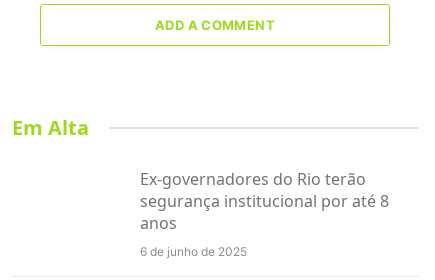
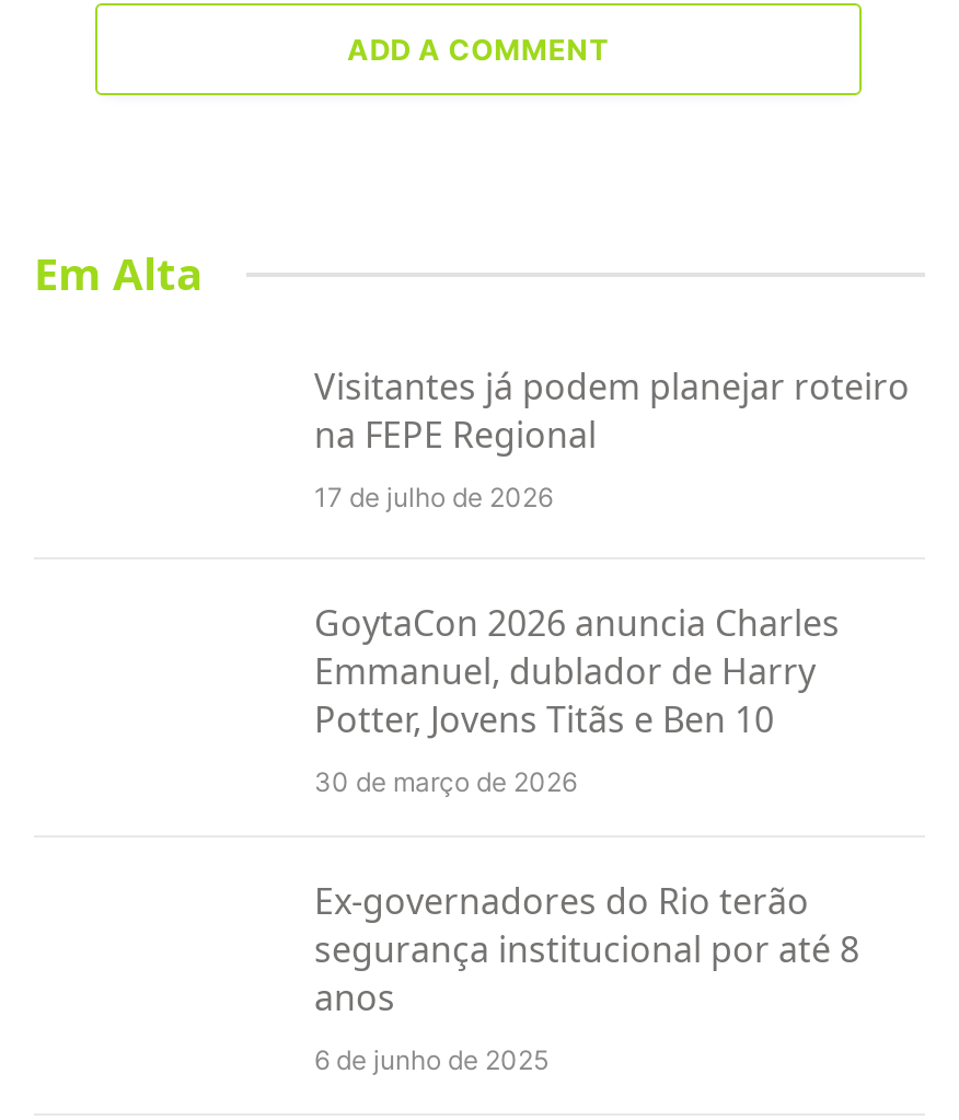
+ Visitantes já podem planejar roteiro
+ na FEPE Regional
+ 17 de julho de 2026
+ GoytaCon 2026 anuncia Charles
+ Emmanuel, dublador de Harry
+ Potter, Jovens Titãs e Ben 10
+ 30 de março de 2026
